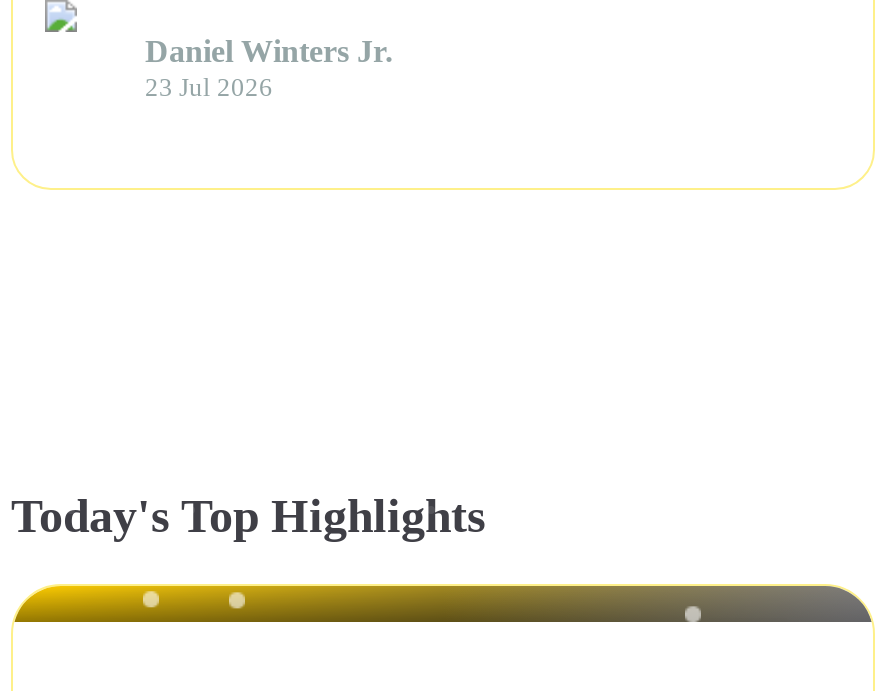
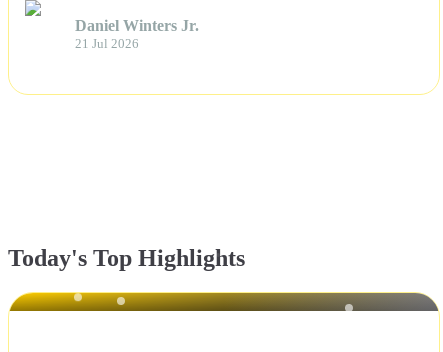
- 23 Jul 2026
+ 21 Jul 2026
